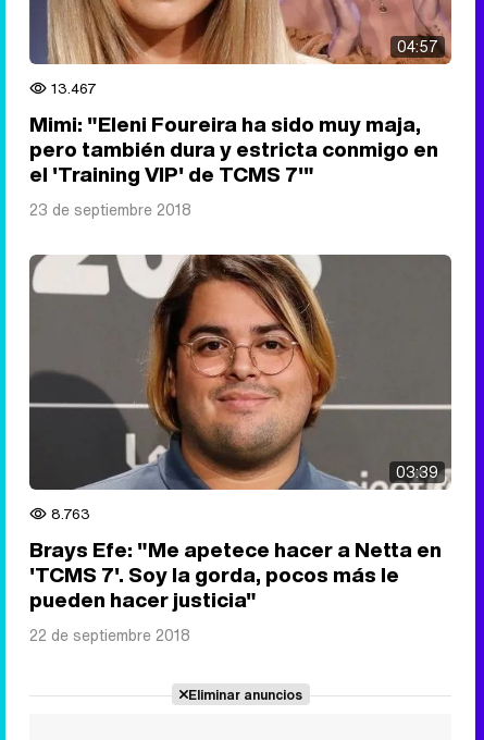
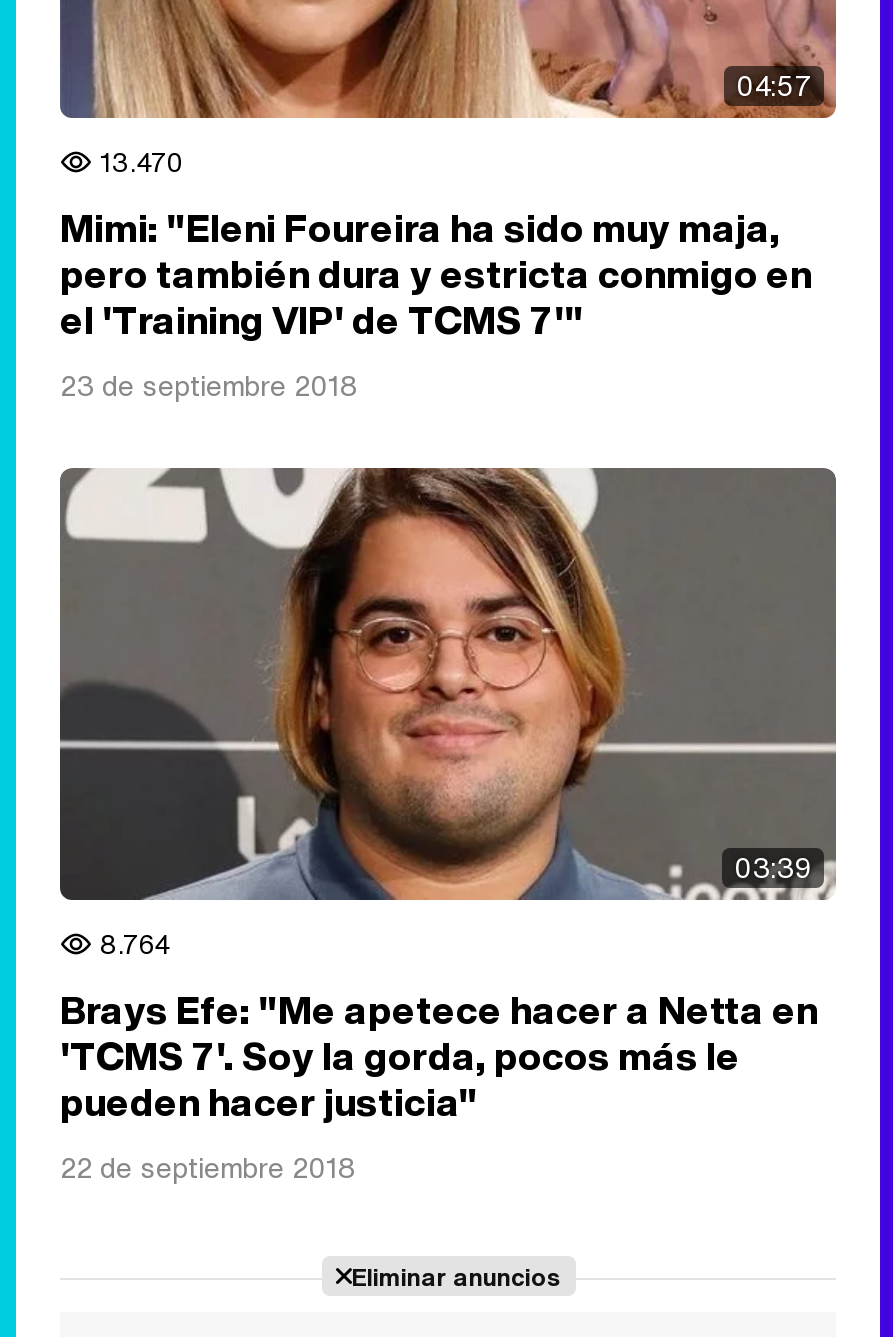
- 13.467
+ 13.470

- 8.763
+ 8.764
